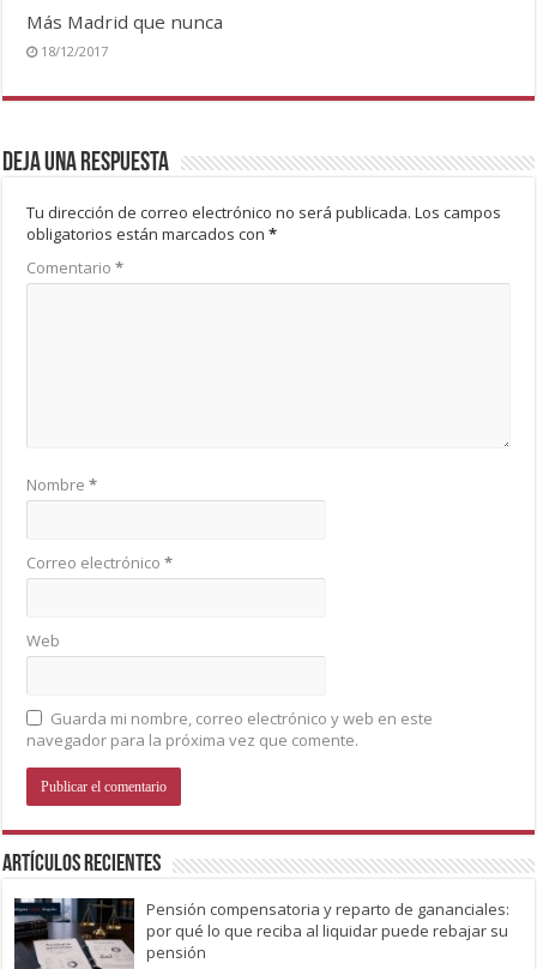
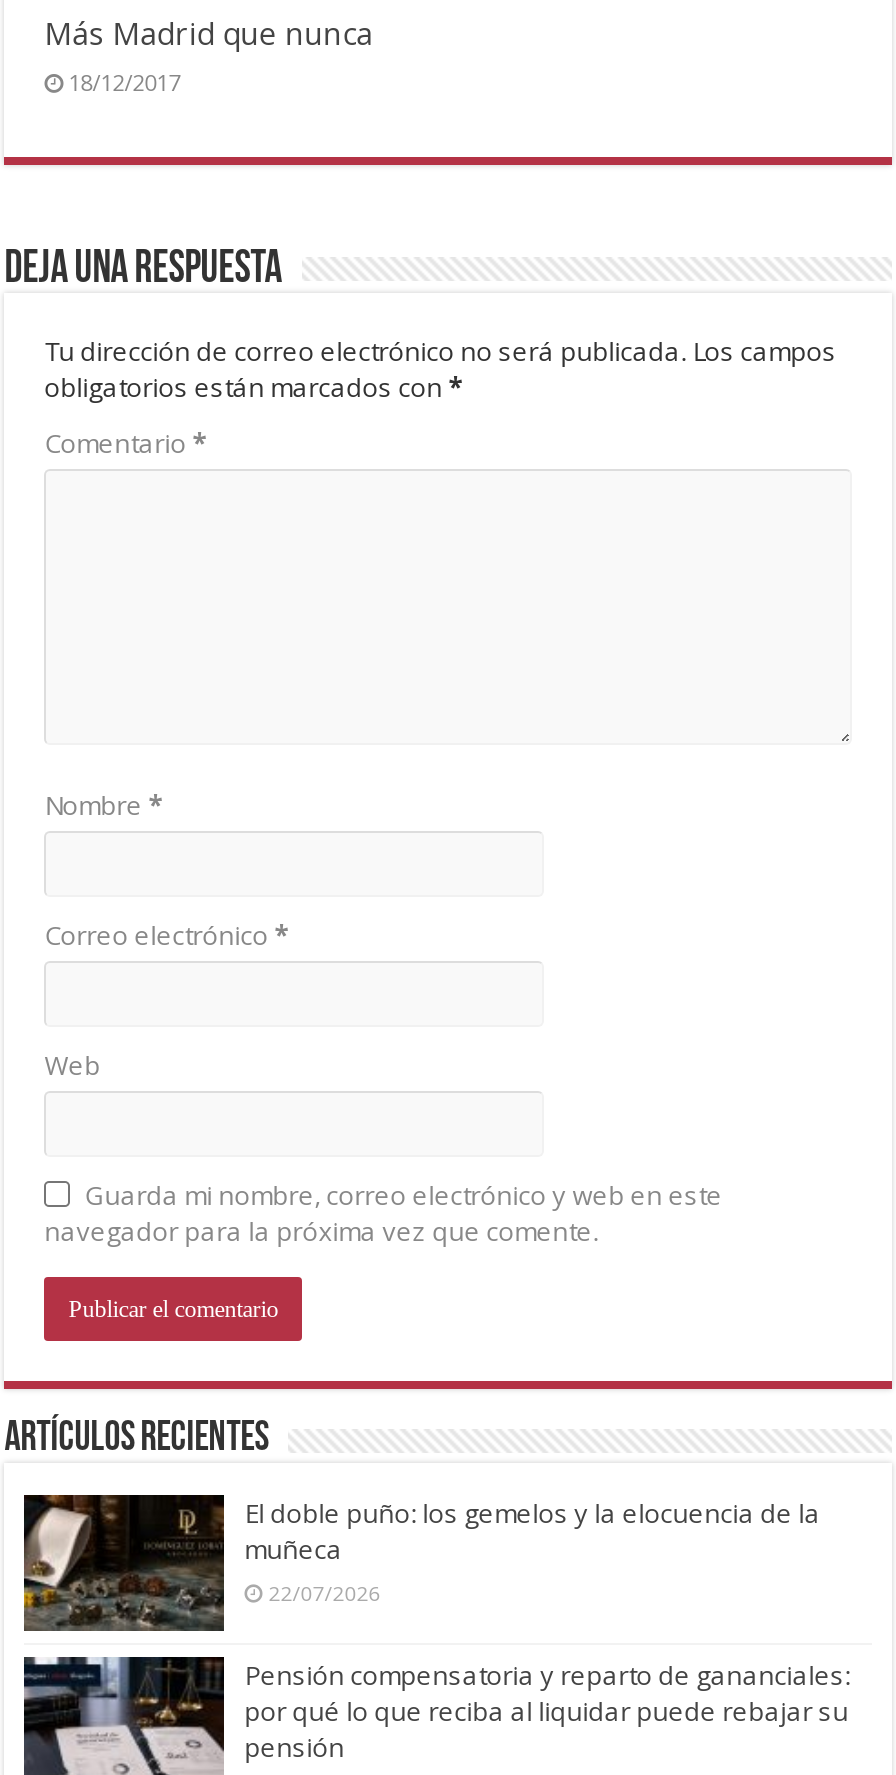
+ [image]
+ El doble puño: los gemelos y la elocuencia de la
+ muñeca
+ 22/07/2026
